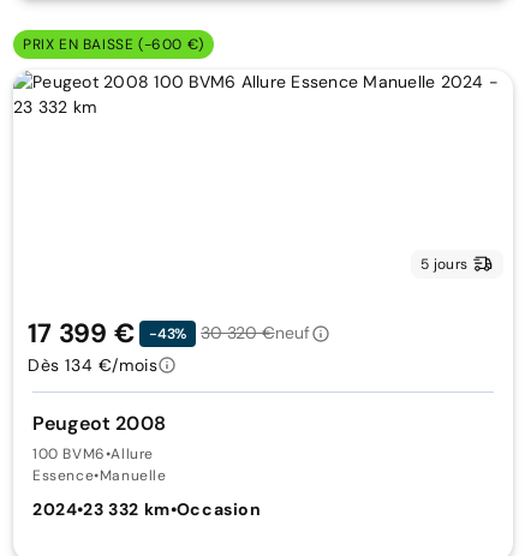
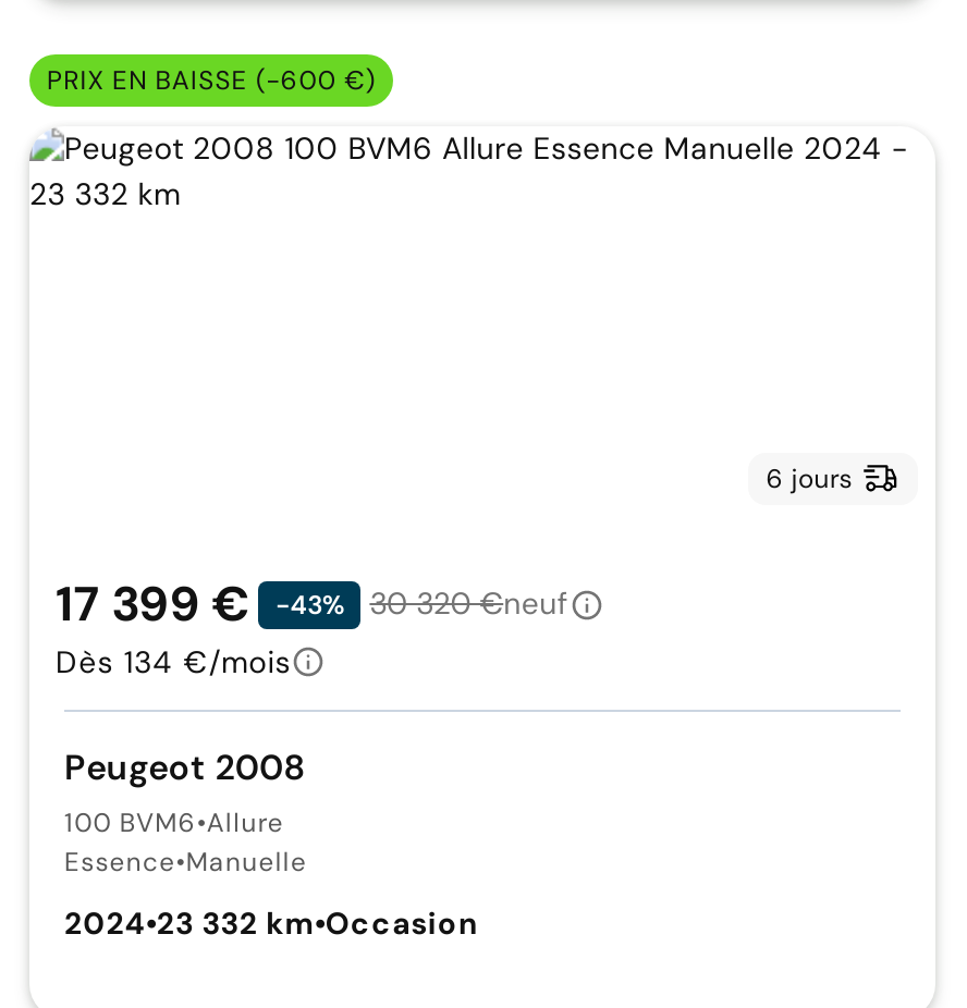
- 5 jours
+ 6 jours
